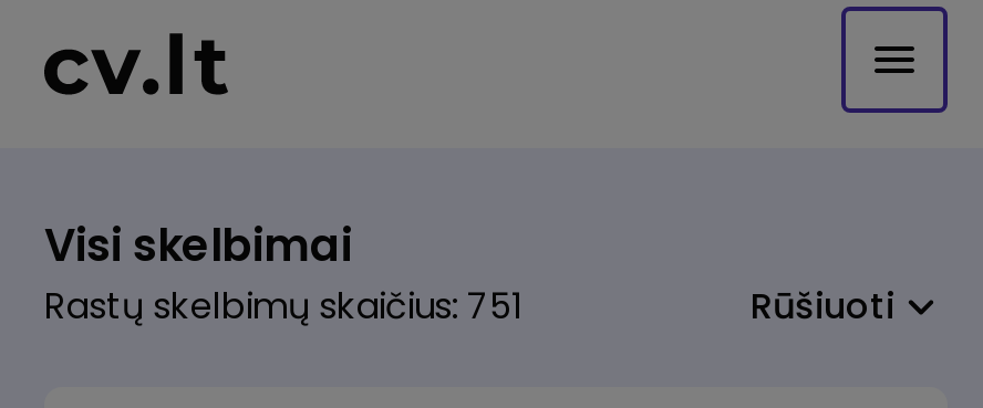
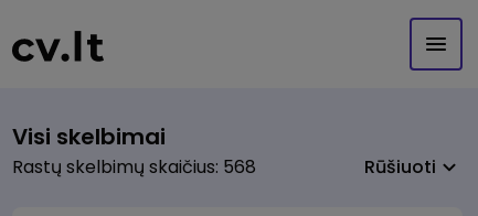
- Rastų skelbimų skaičius: 751
+ Rastų skelbimų skaičius: 568
